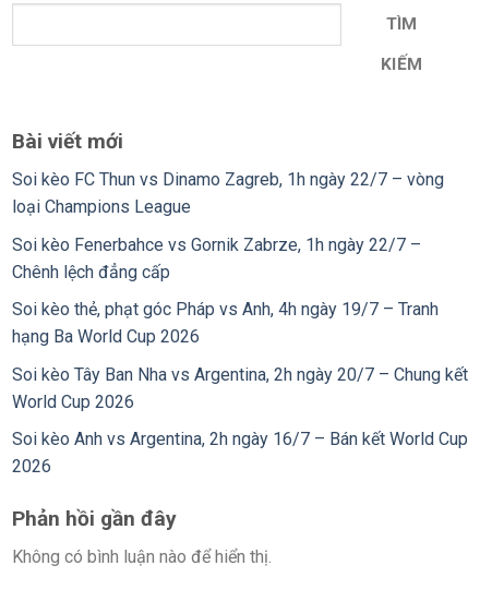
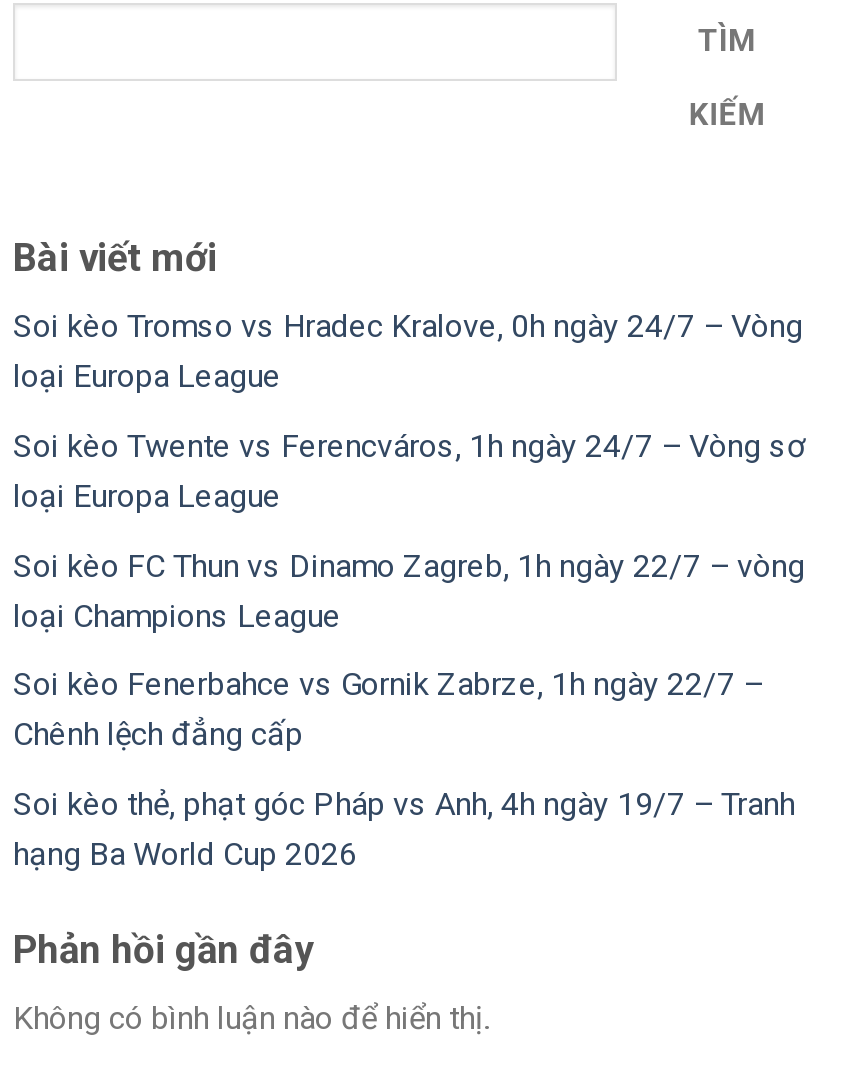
+ Soi kèo Tromso vs Hradec Kralove, 0h ngày 24/7 – Vòng
+ loại Europa League
+ Soi kèo Twente vs Ferencváros, 1h ngày 24/7 – Vòng sơ
+ loại Europa League

moved down: Soi kèo FC Thun vs Dinamo Zagreb, 1h ngày 22/7 – vòng | loại Champions League | Soi kèo Fenerbahce vs Gornik Zabrze, 1h ngày 22/7 – | Chênh lệch đẳng cấp | Soi kèo thẻ, phạt góc Pháp vs Anh, 4h ngày 19/7 – Tranh | hạng Ba World Cup 2026

- Soi kèo Tây Ban Nha vs Argentina, 2h ngày 20/7 – Chung kết
- World Cup 2026
- Soi kèo Anh vs Argentina, 2h ngày 16/7 – Bán kết World Cup
- 2026
